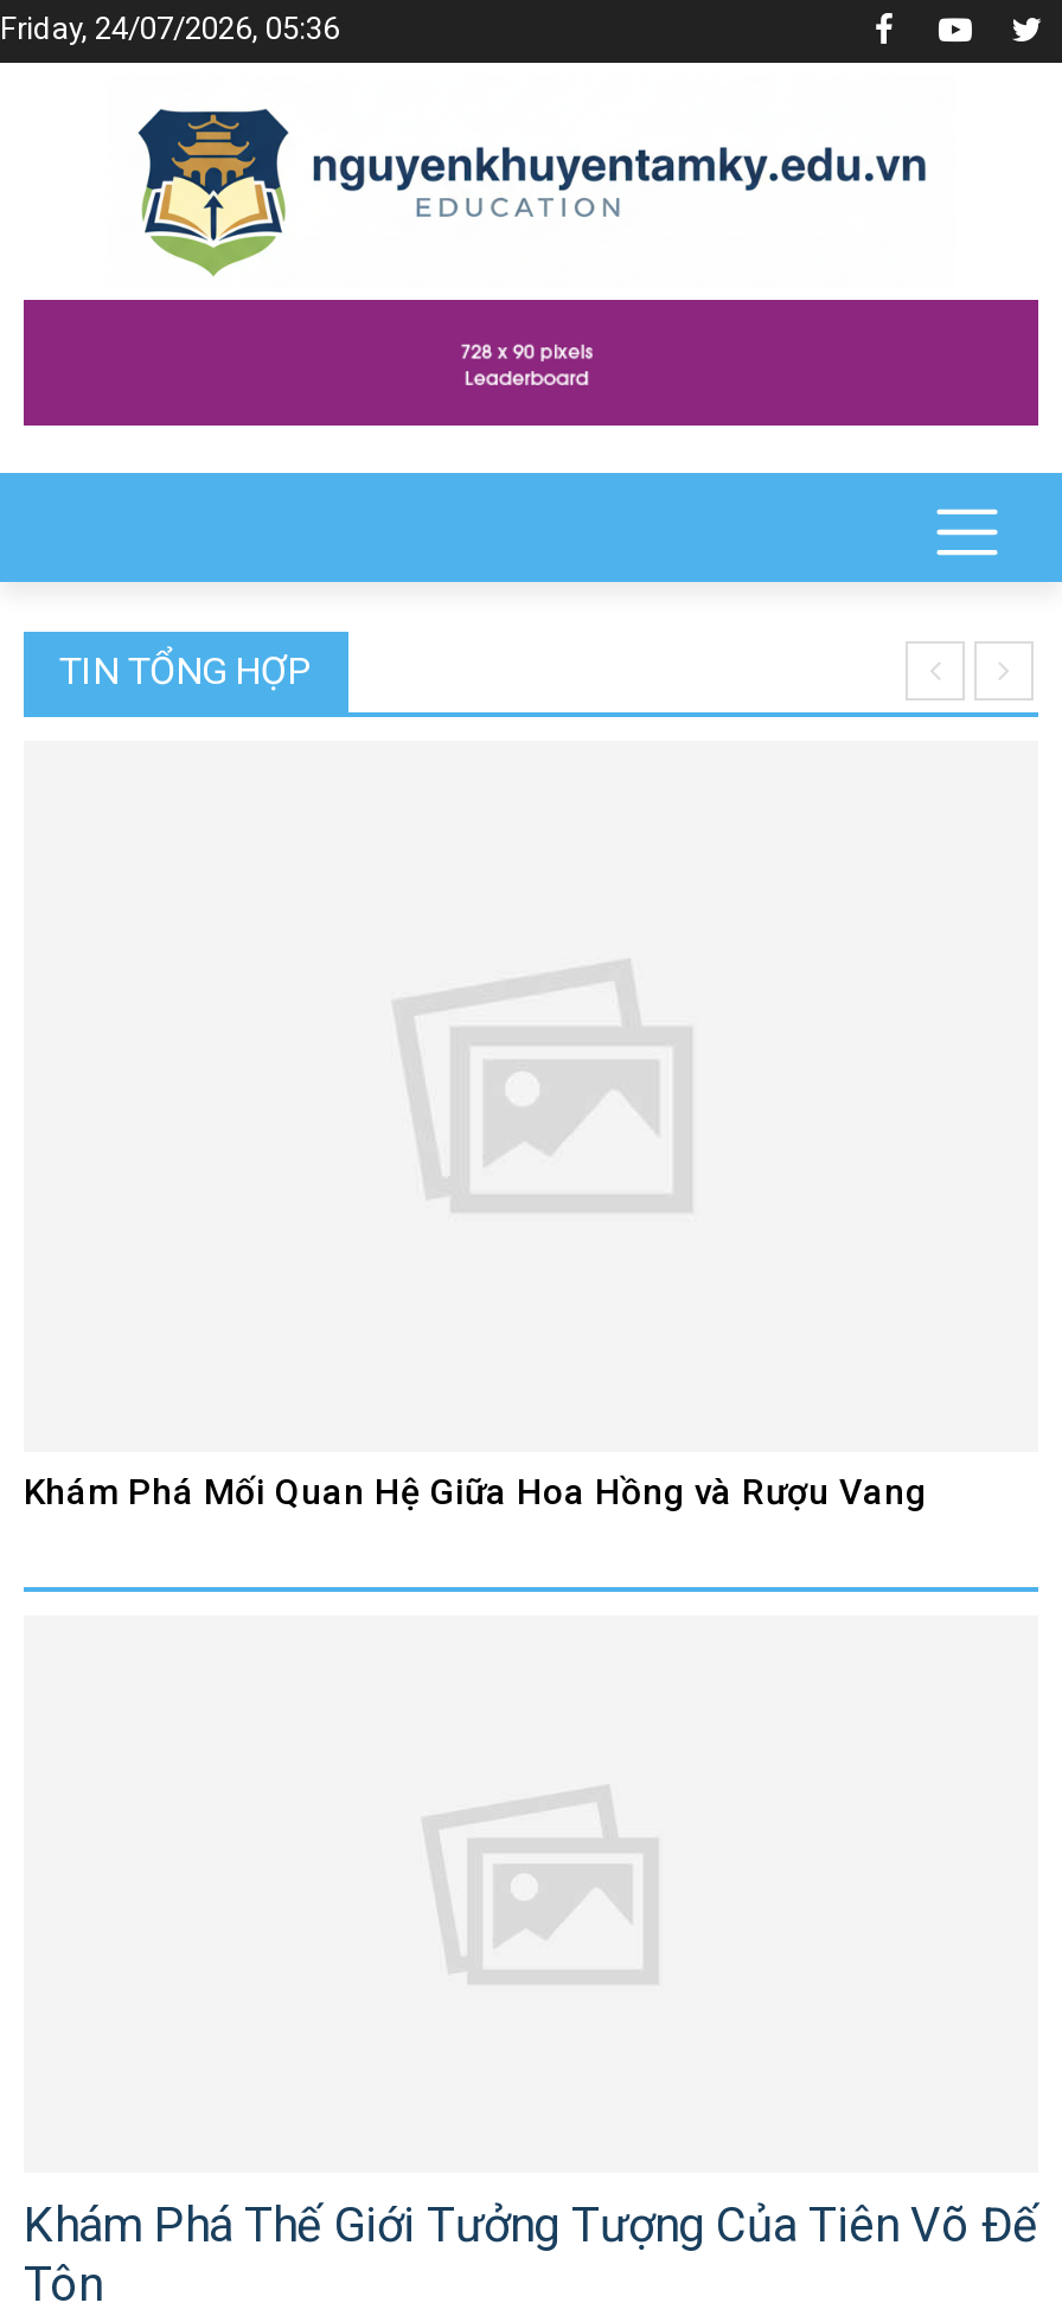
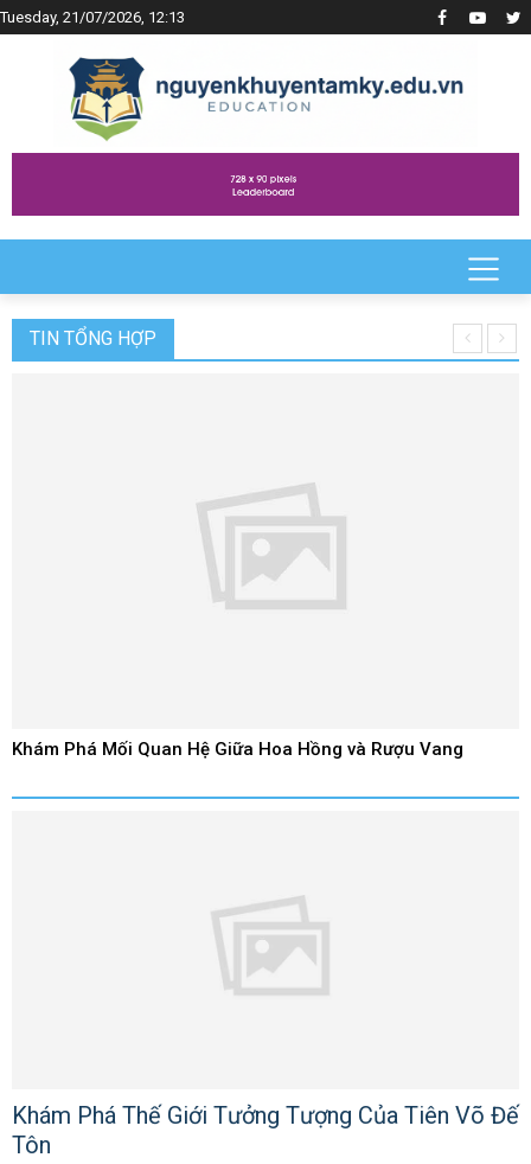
- Friday, 24/07/2026, 05:36
+ Tuesday, 21/07/2026, 12:13
